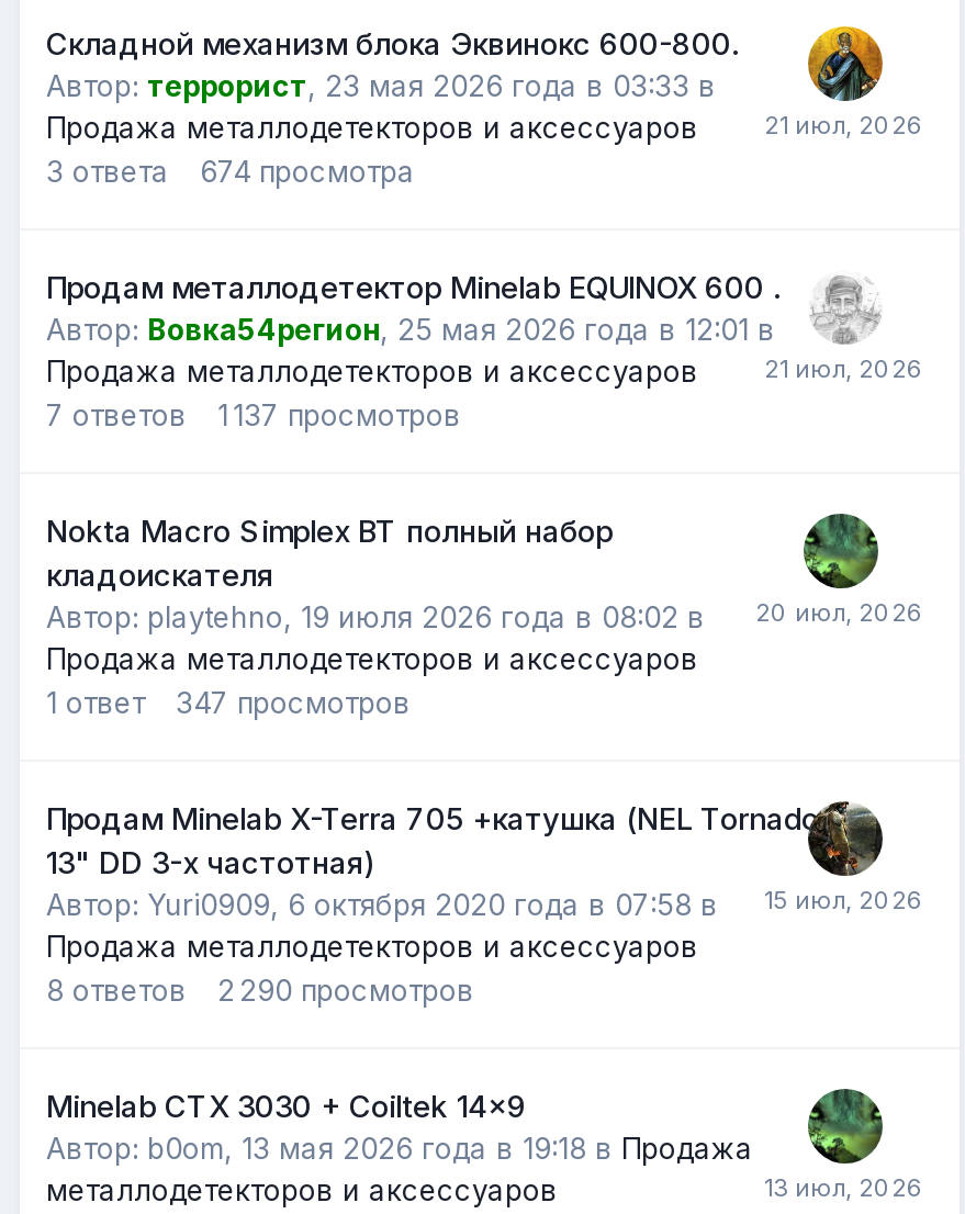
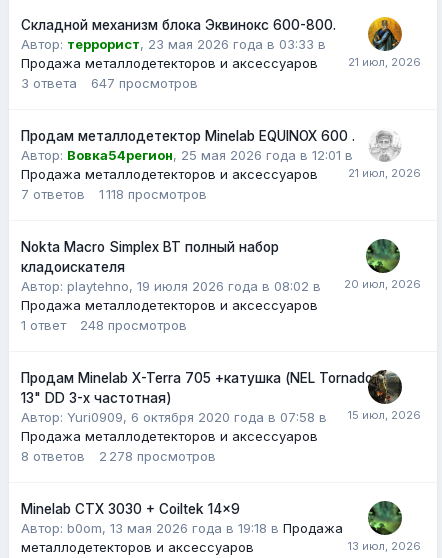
- 674 просмотра
+ 647 просмотров

- 7 ответов 1 137 просмотров
+ 7 ответов 1 118 просмотров

- 1 ответ 347 просмотров
+ 1 ответ 248 просмотров

- 8 ответов 2 290 просмотров
+ 8 ответов 2 278 просмотров
